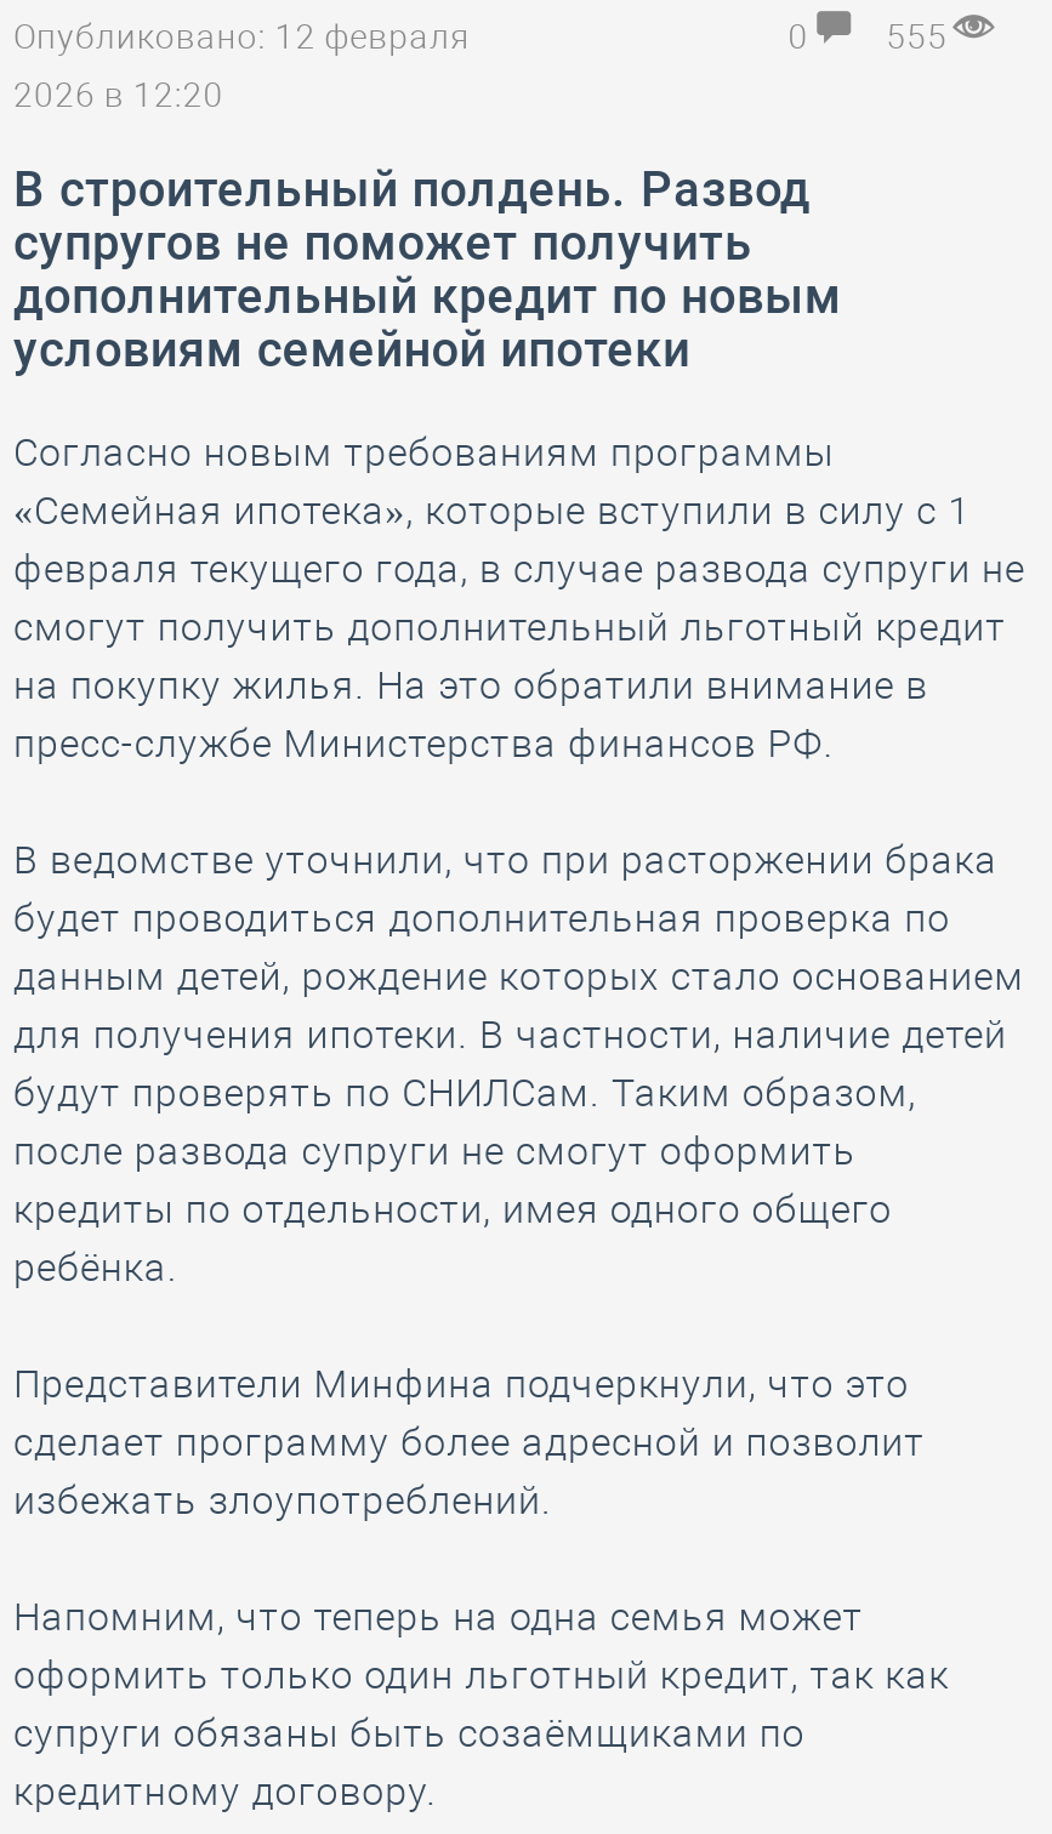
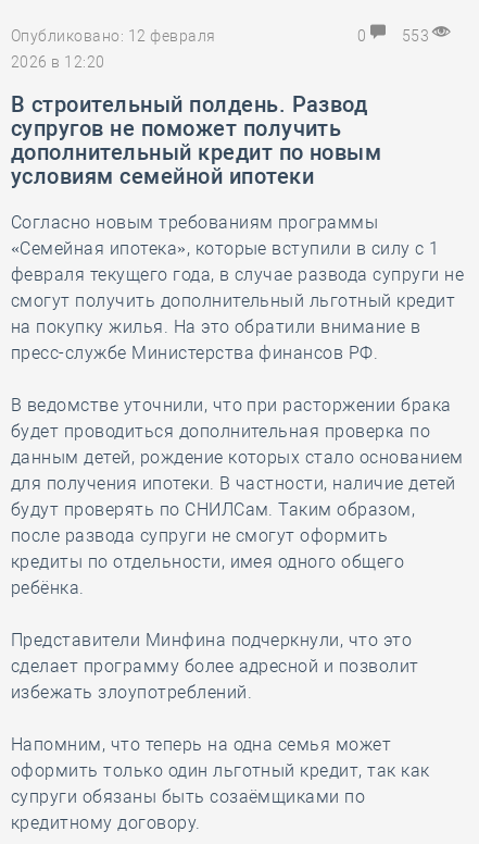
- 0 555
+ 0 553
